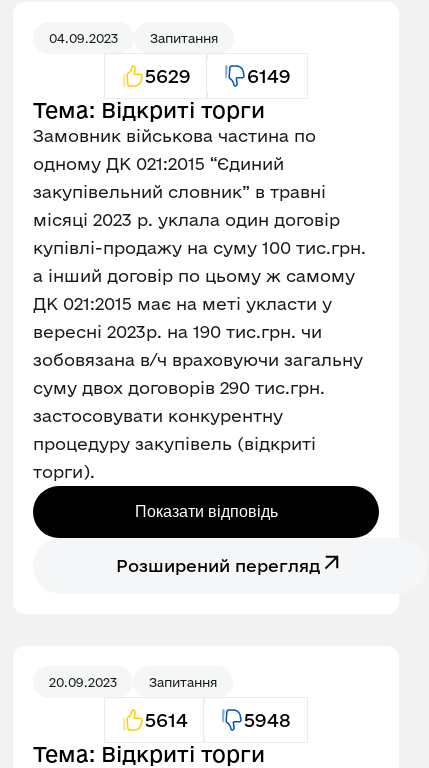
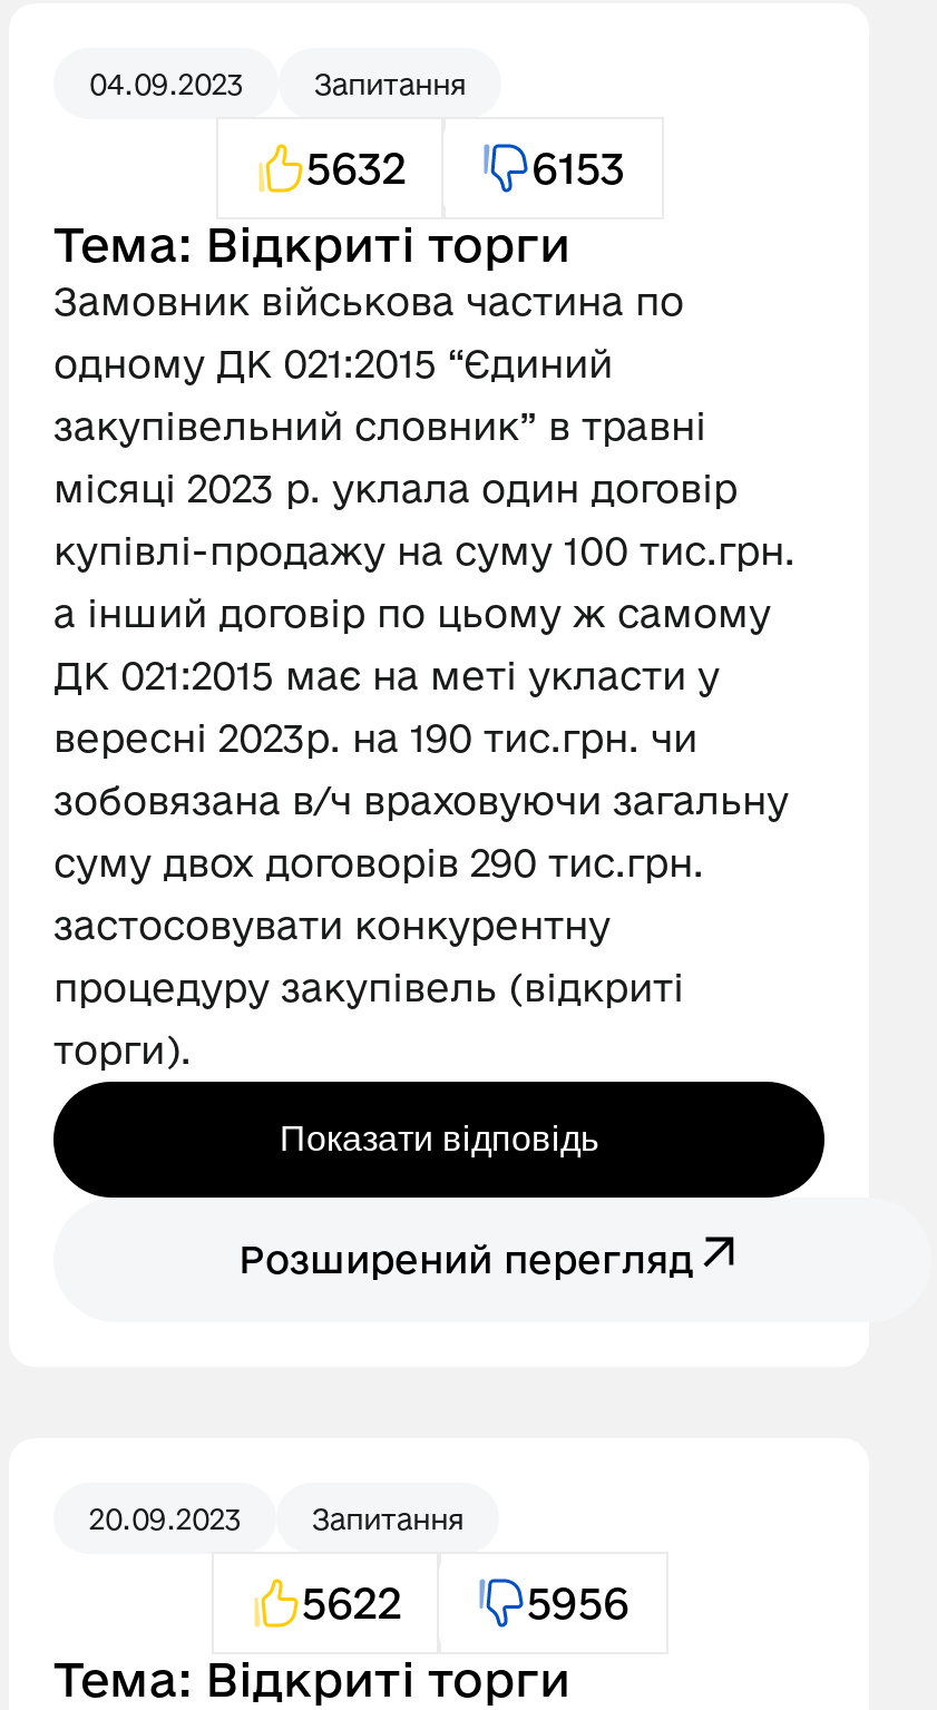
- 5629
+ 5632

- 6149
+ 6153

- 5614
+ 5622

- 5948
+ 5956
